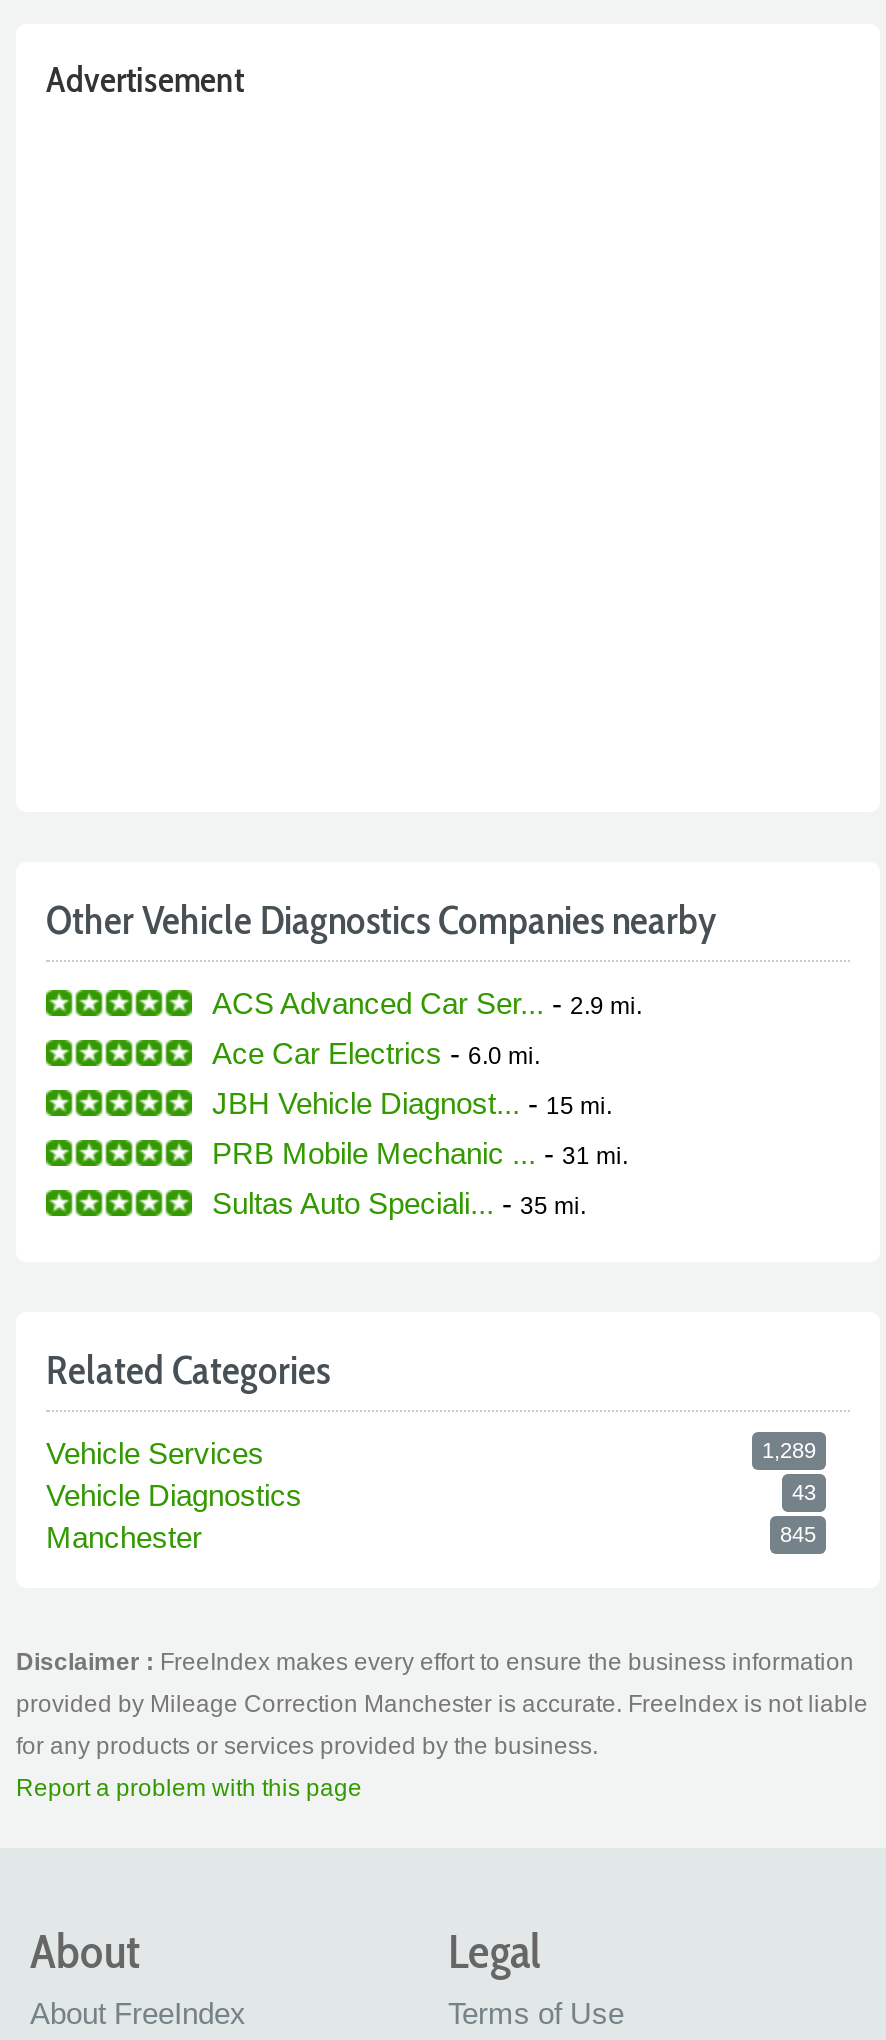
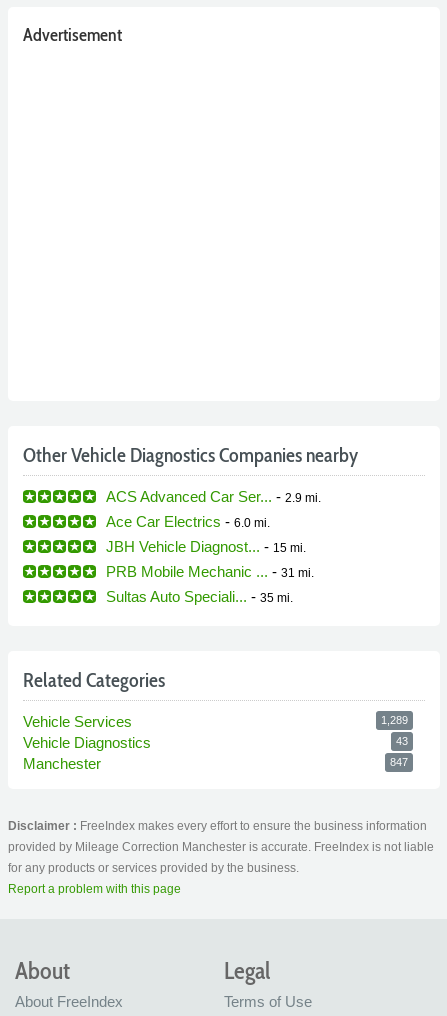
- 845
+ 847
